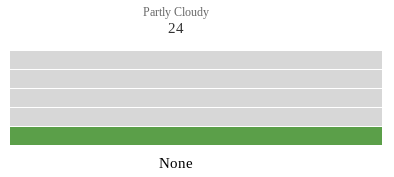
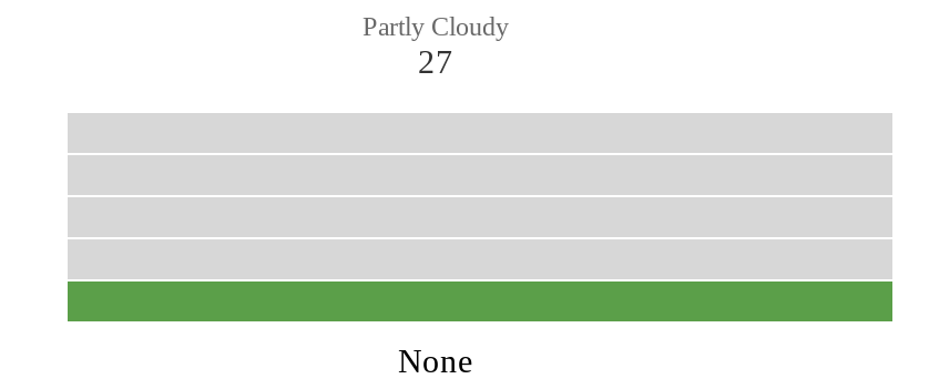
- 24
+ 27
